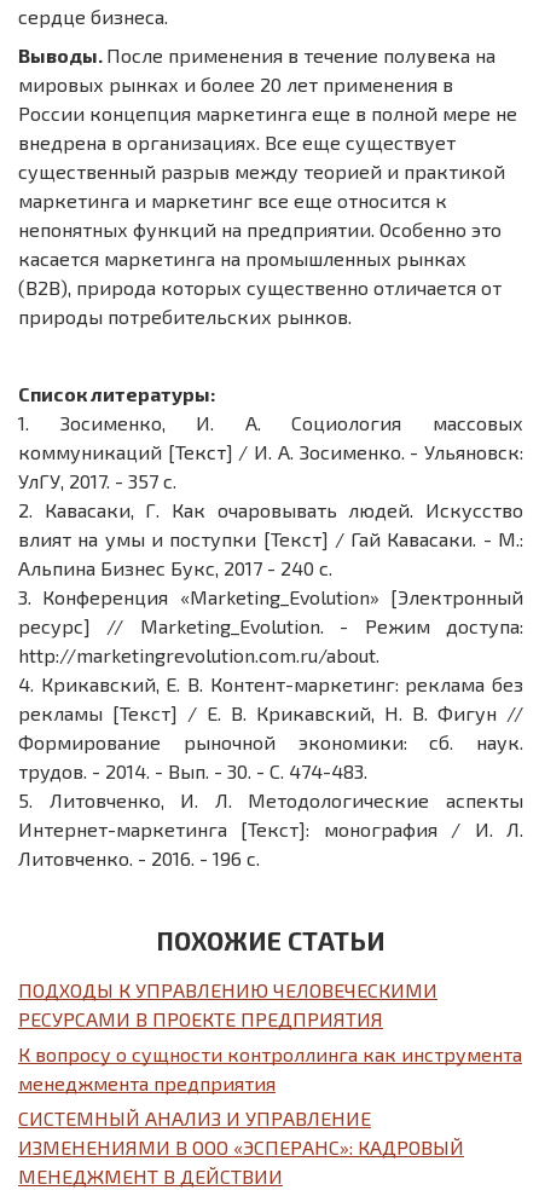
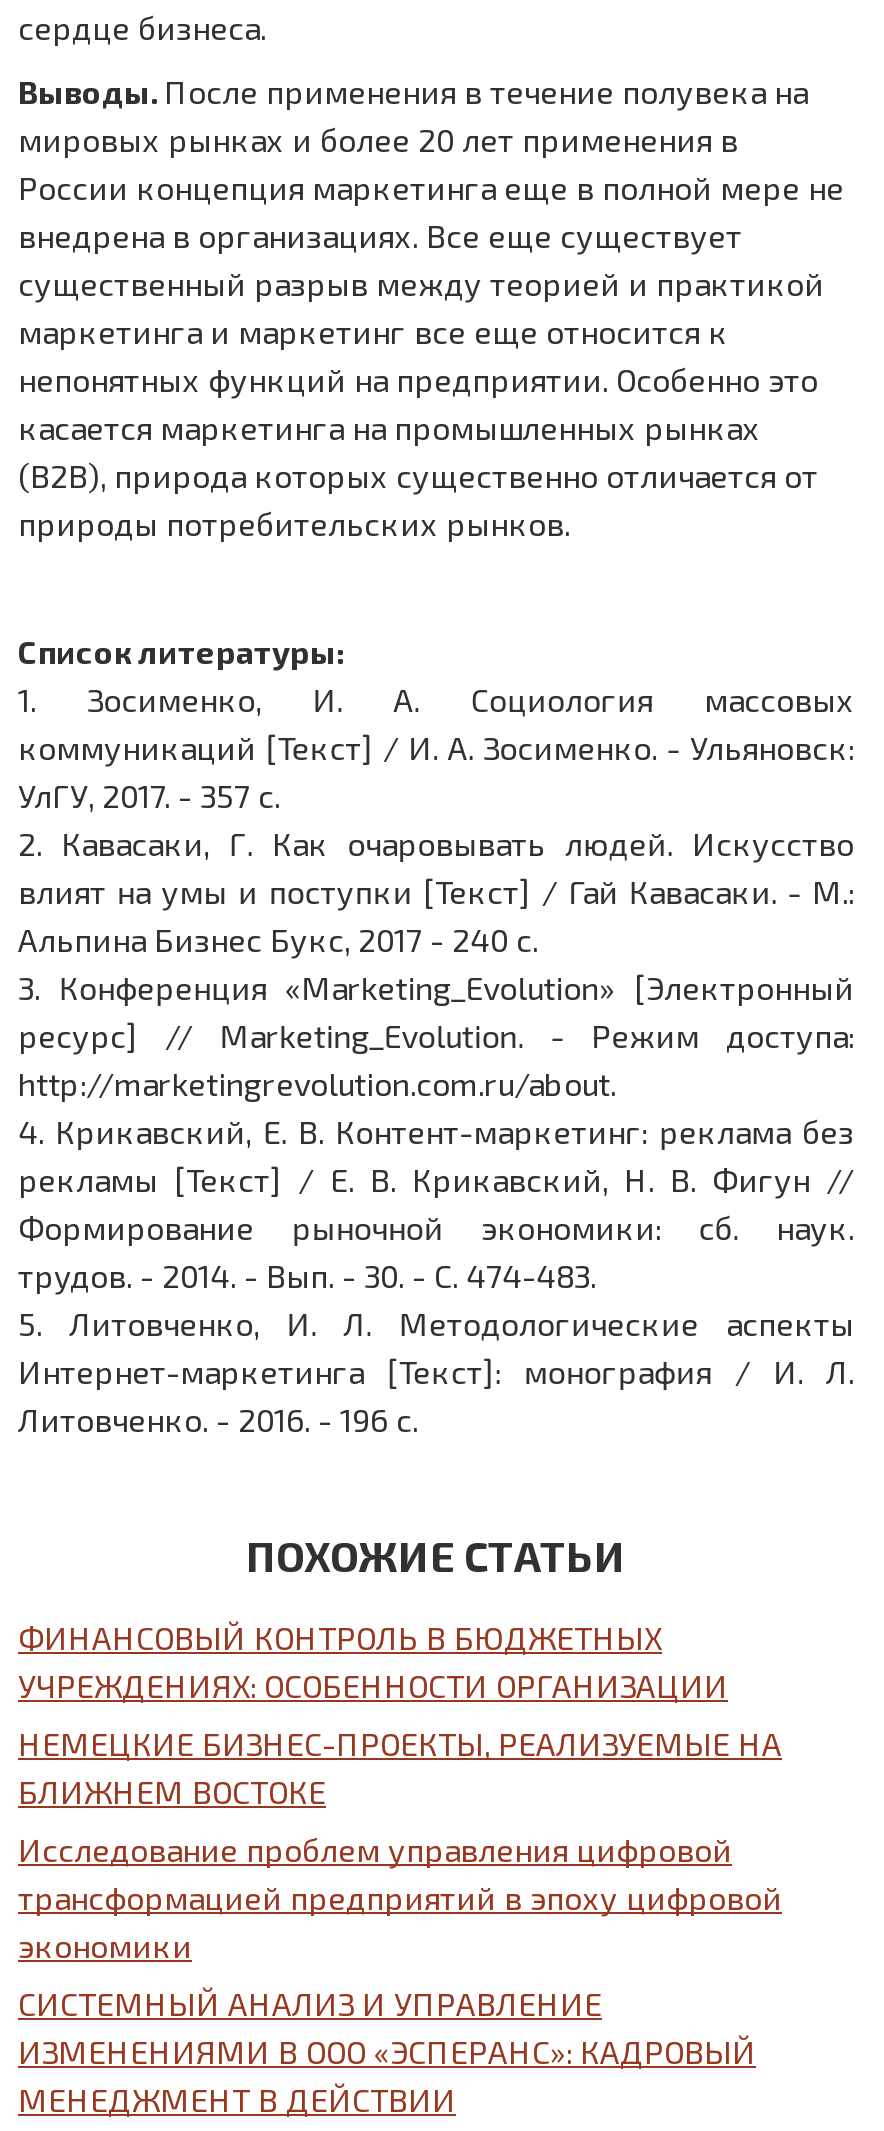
- ПОДХОДЫ К УПРАВЛЕНИЮ ЧЕЛОВЕЧЕСКИМИ
- РЕСУРСАМИ В ПРОЕКТЕ ПРЕДПРИЯТИЯ
- К вопросу о сущности контроллинга как инструмента
- менеджмента предприятия
+ ФИНАНСОВЫЙ КОНТРОЛЬ В БЮДЖЕТНЫХ
+ УЧРЕЖДЕНИЯХ: ОСОБЕННОСТИ ОРГАНИЗАЦИИ
+ НЕМЕЦКИЕ БИЗНЕС-ПРОЕКТЫ, РЕАЛИЗУЕМЫЕ НА
+ БЛИЖНЕМ ВОСТОКЕ
+ Исследование проблем управления цифровой
+ трансформацией предприятий в эпоху цифровой
+ экономики
